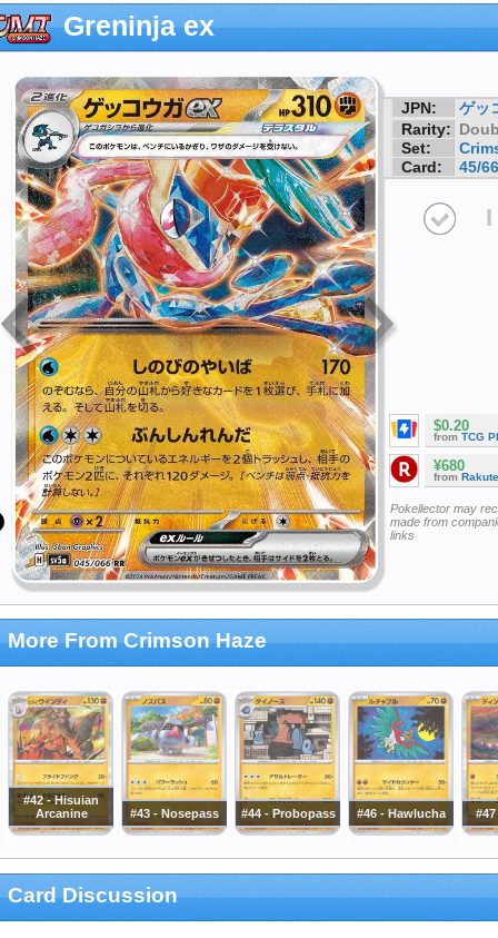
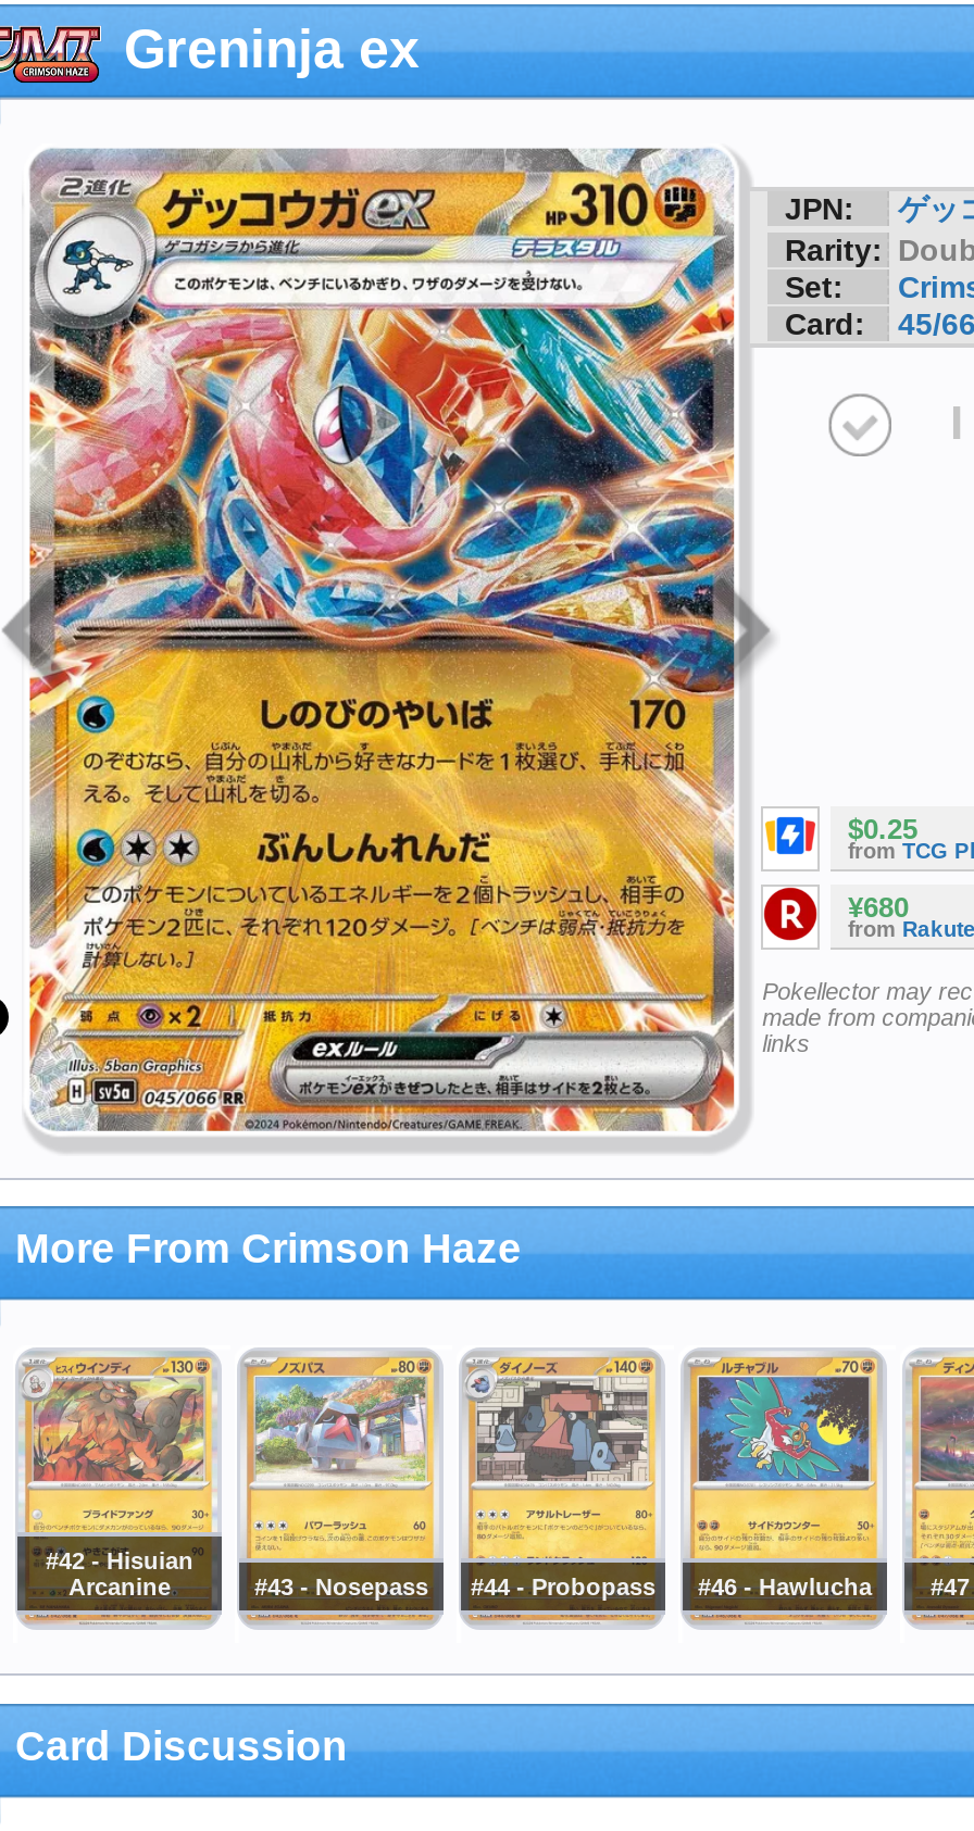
- $0.20
+ $0.25
